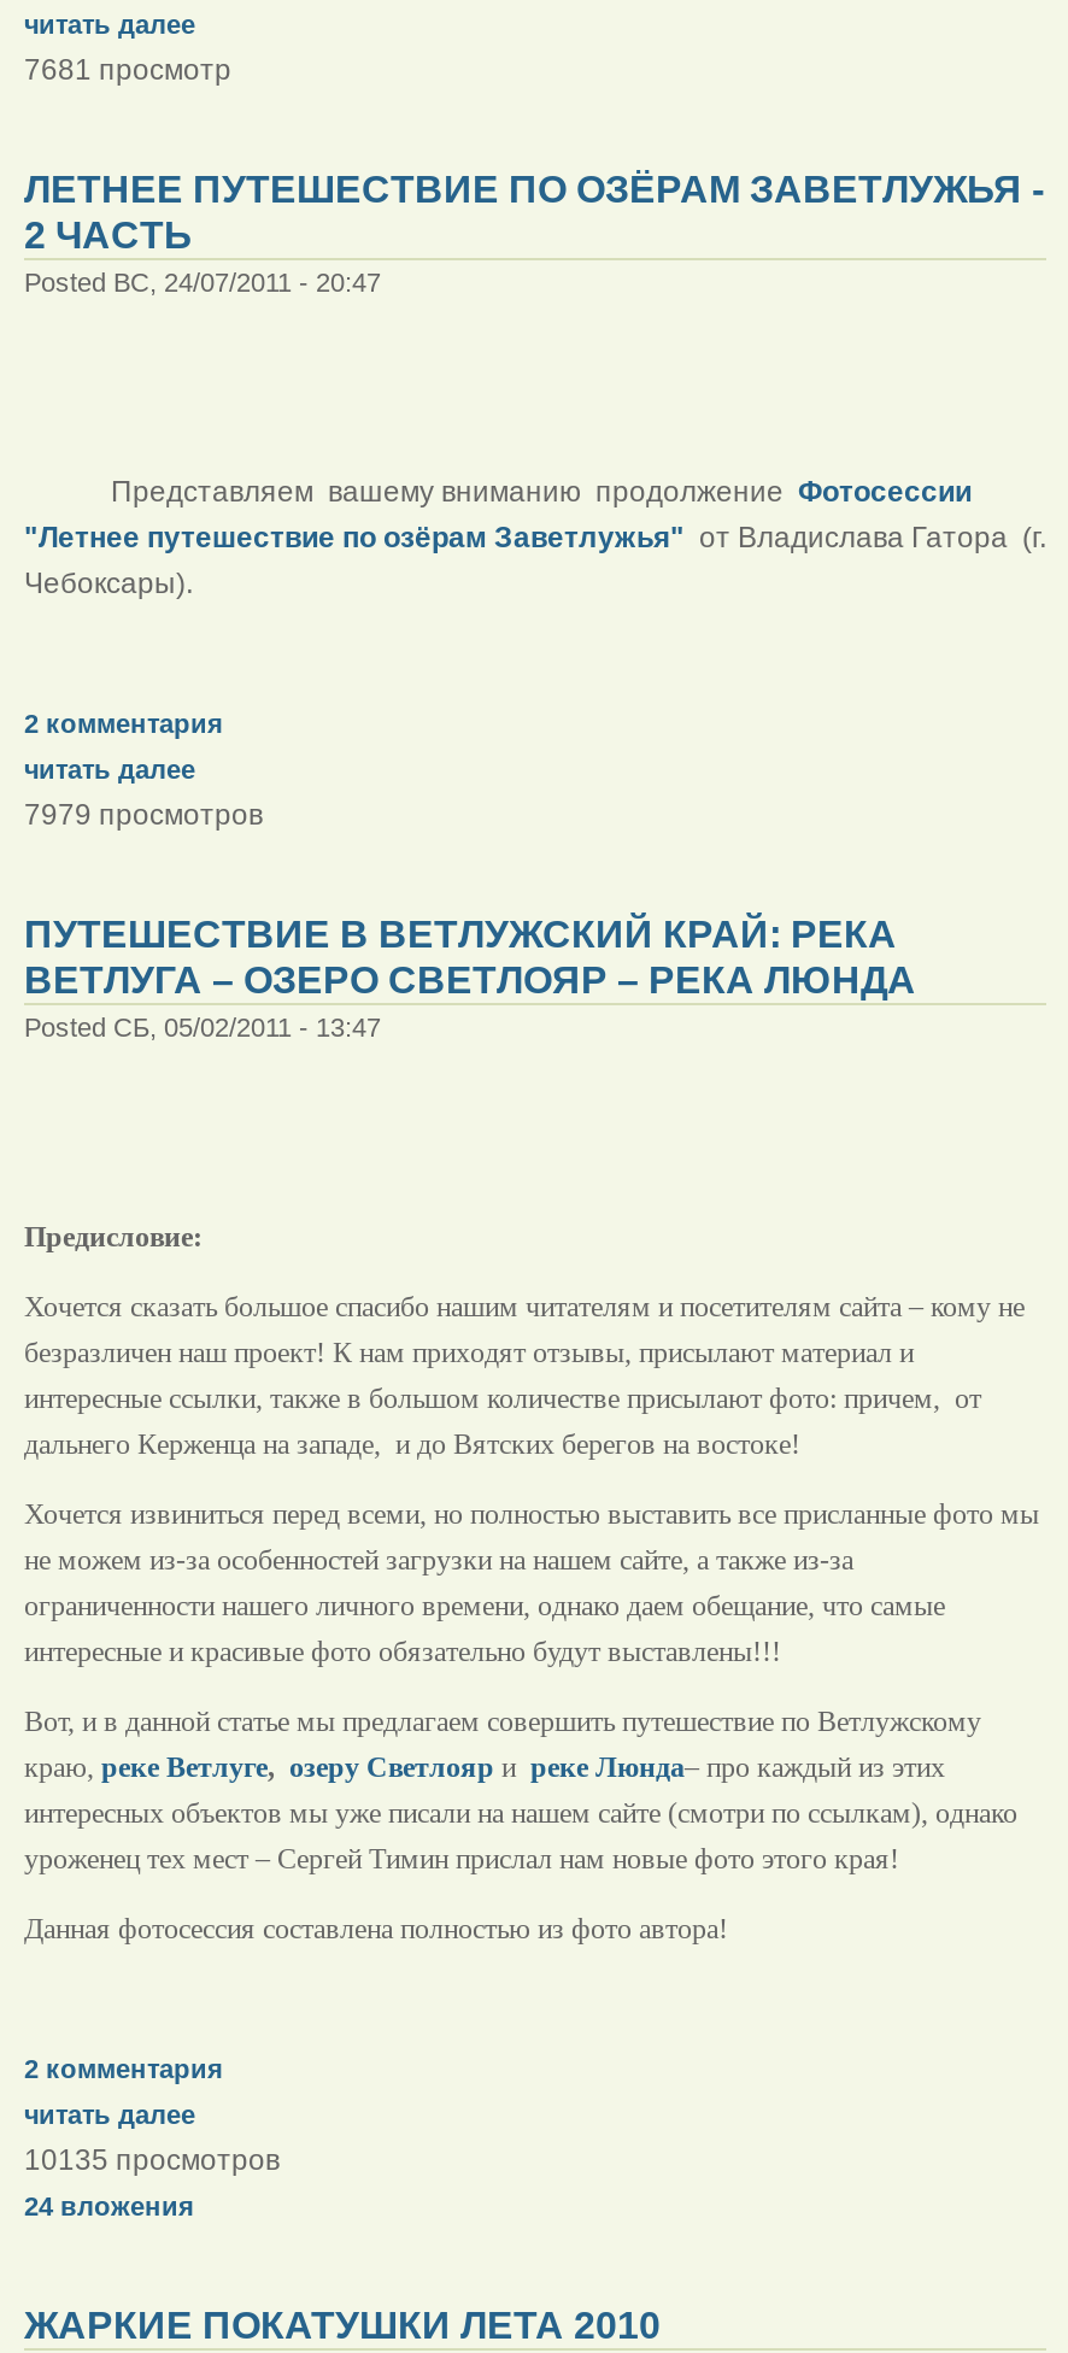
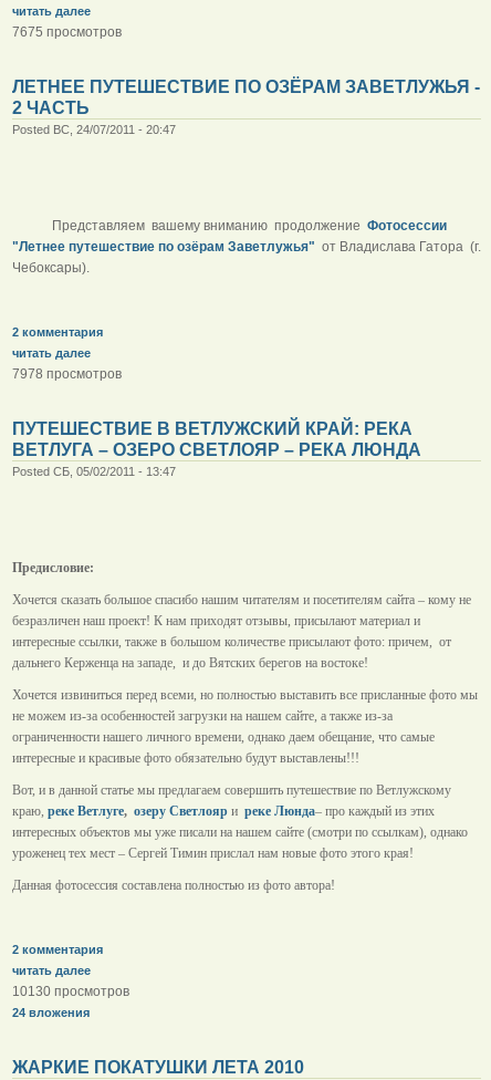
- 7681 просмотр
+ 7675 просмотров

- 7979 просмотров
+ 7978 просмотров

- 10135 просмотров
+ 10130 просмотров
